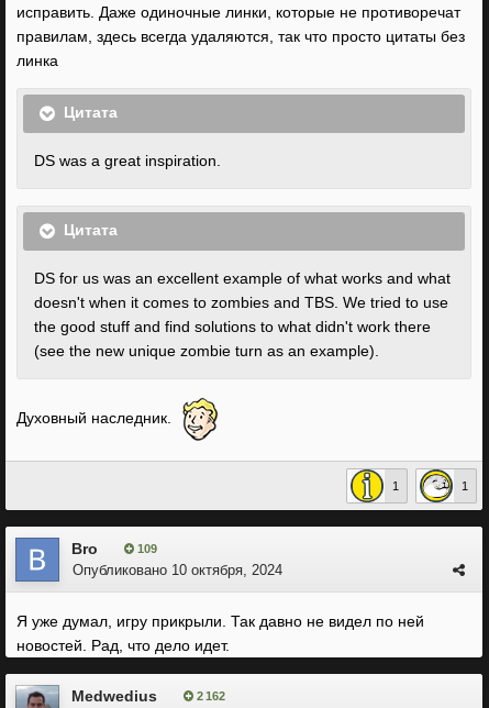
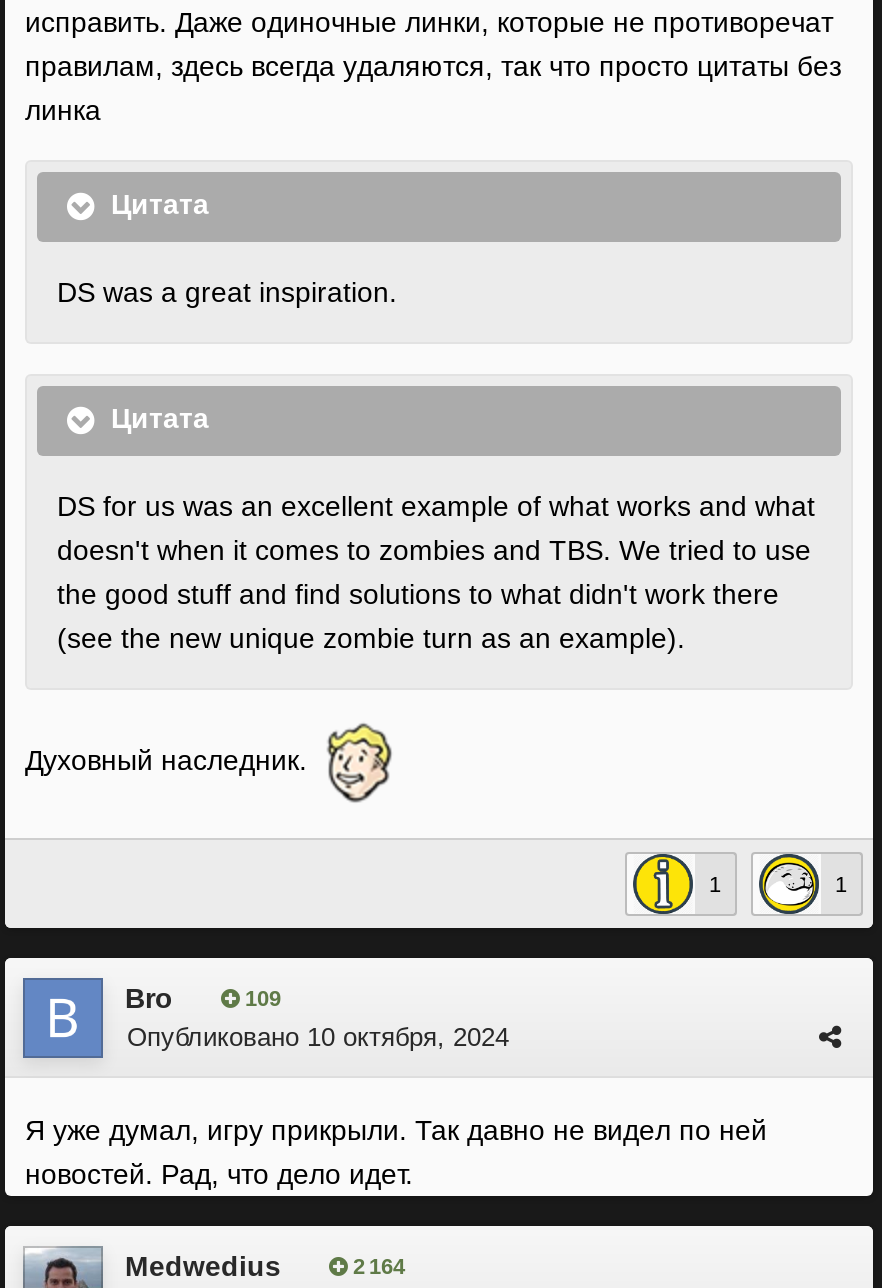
- 2 162
+ 2 164
